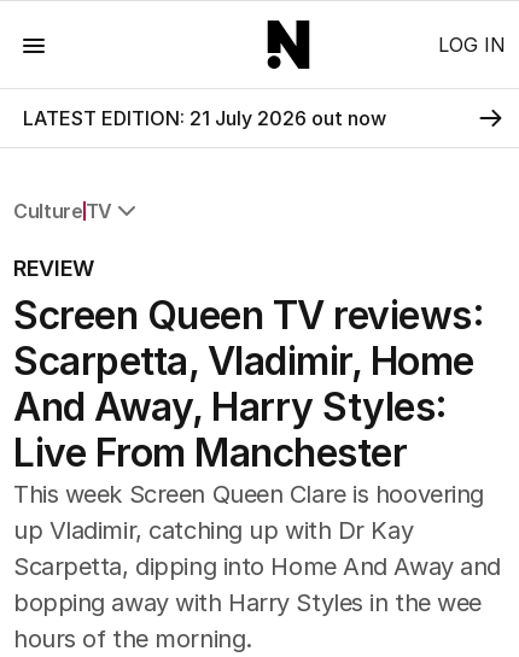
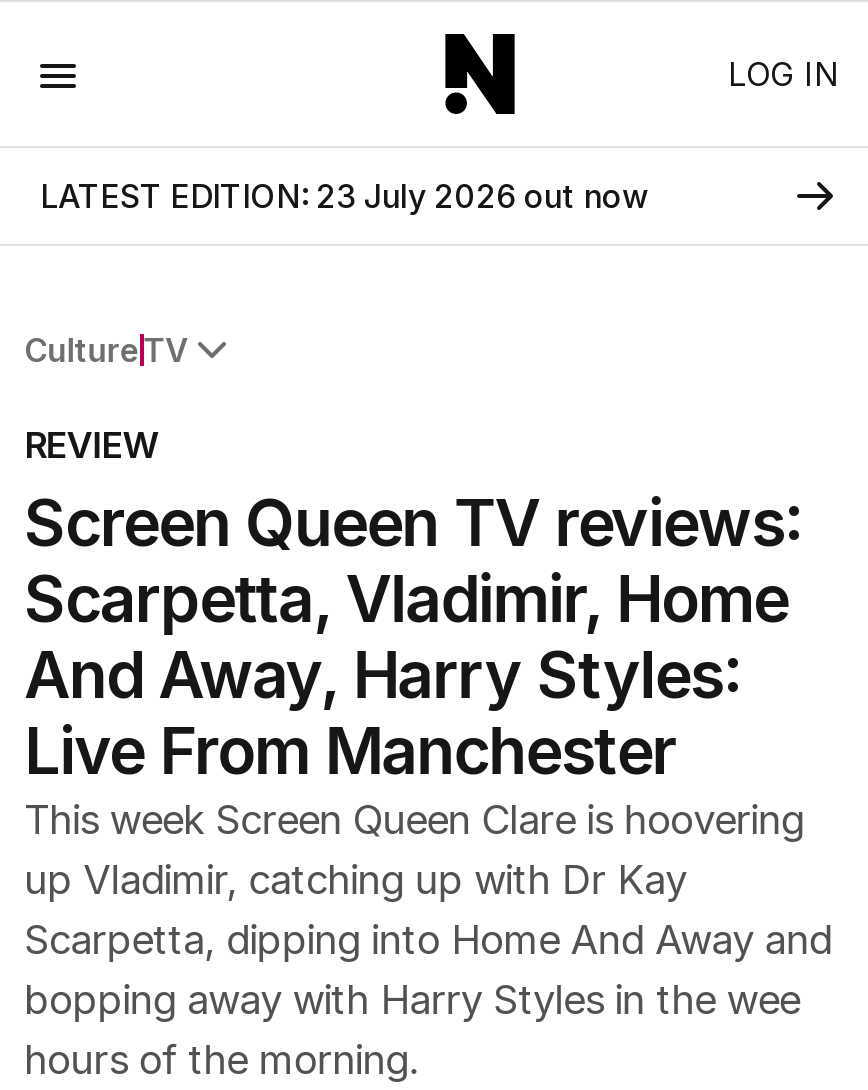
- LATEST EDITION: 21 July 2026 out now
+ LATEST EDITION: 23 July 2026 out now
